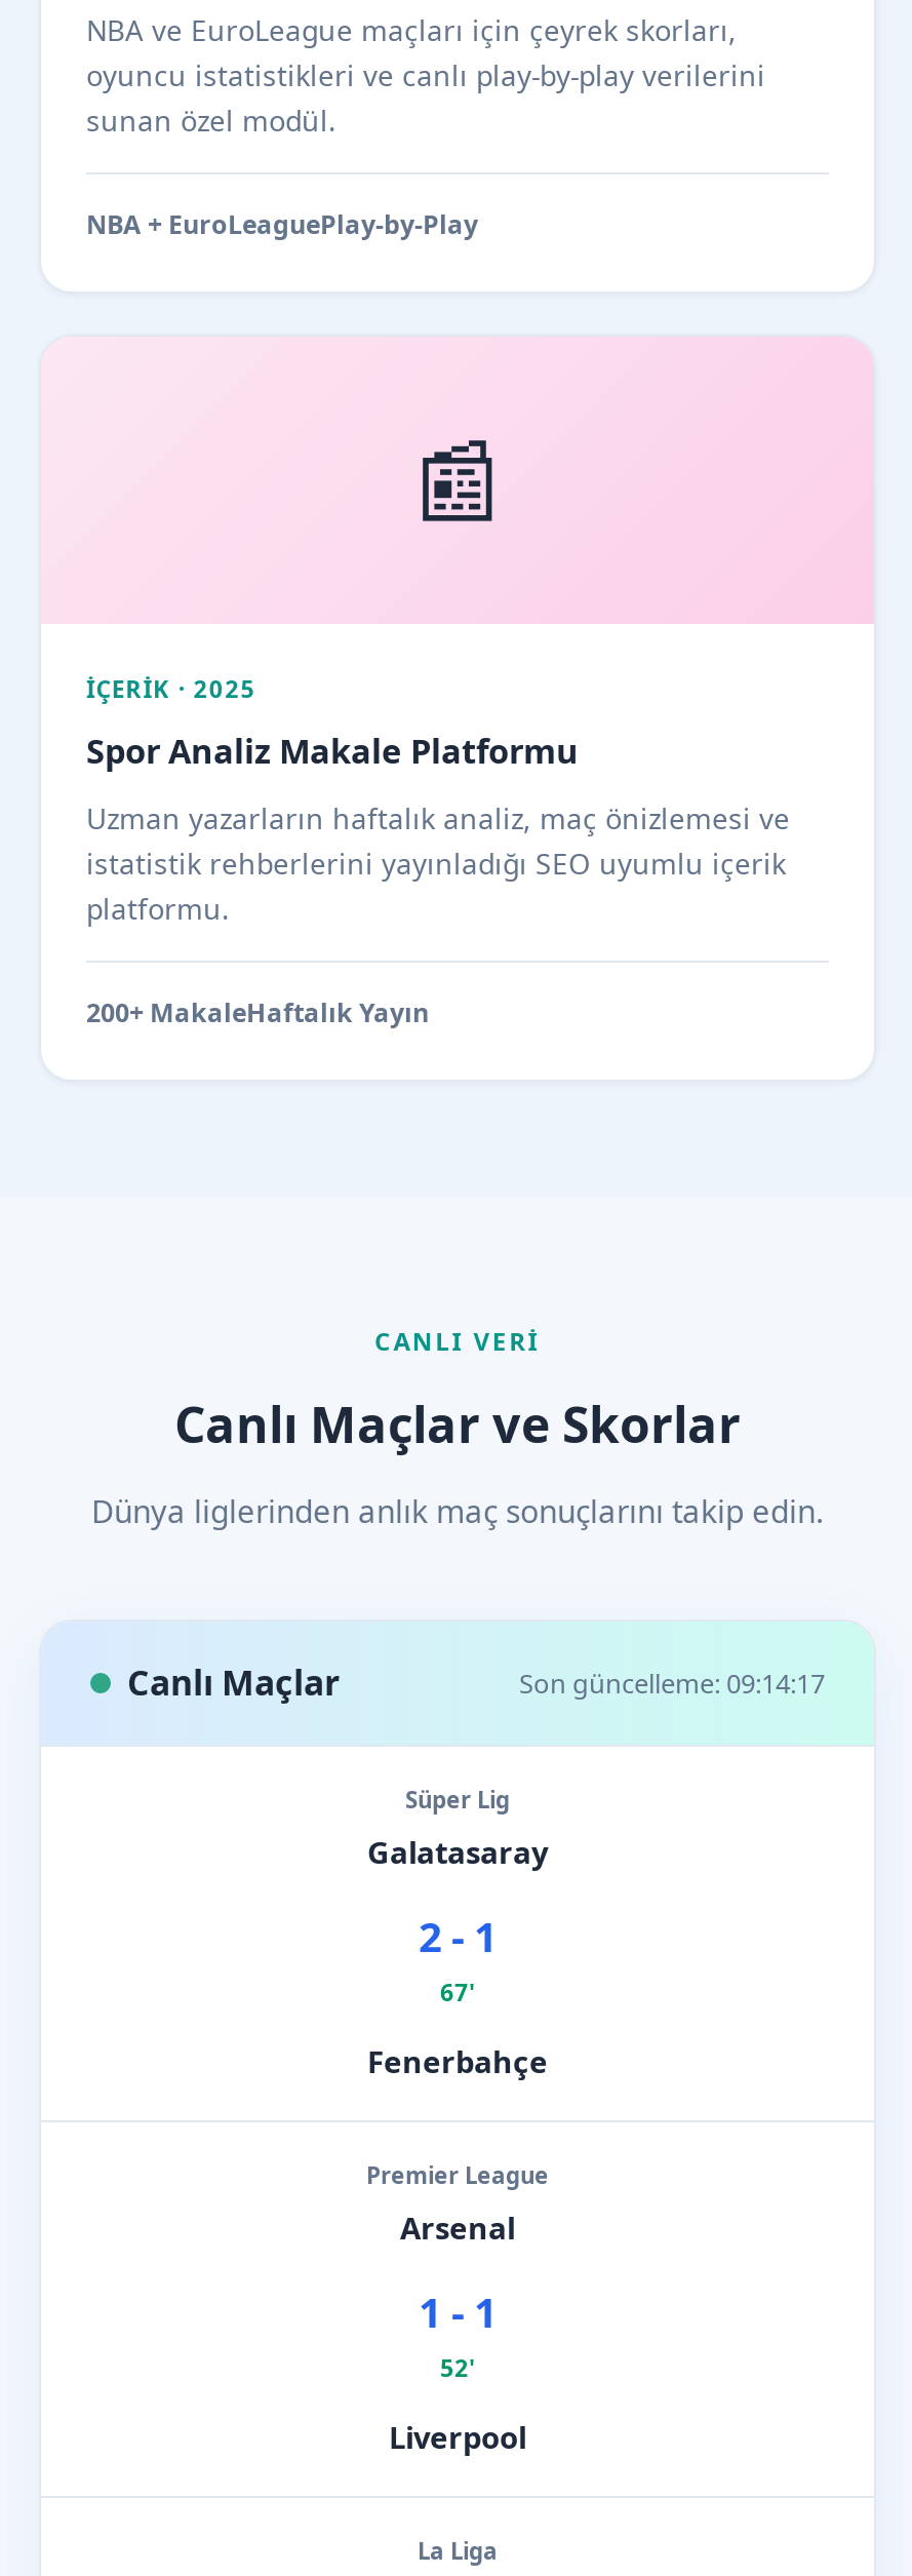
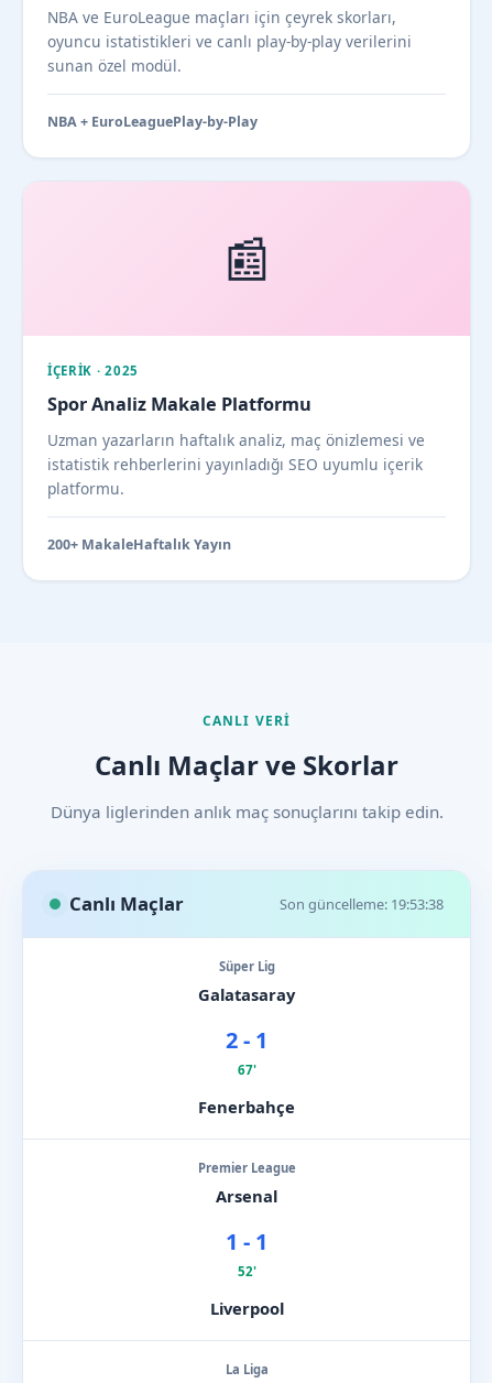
- Son güncelleme: 09:14:17
+ Son güncelleme: 19:53:38
